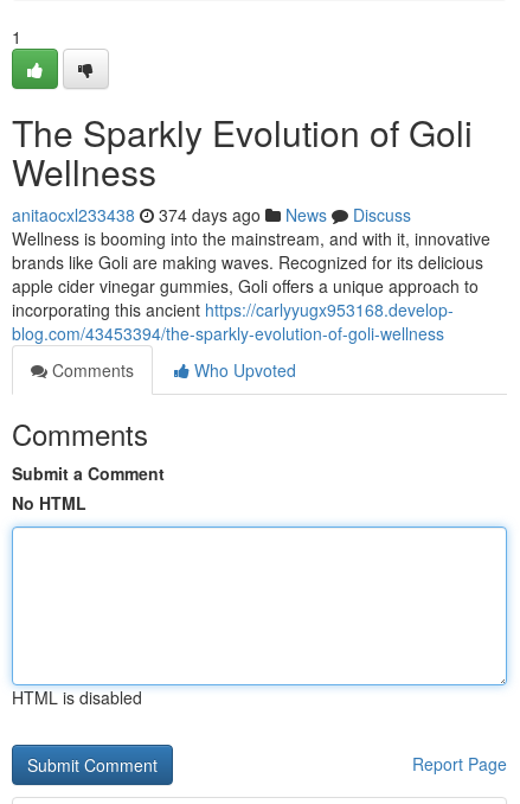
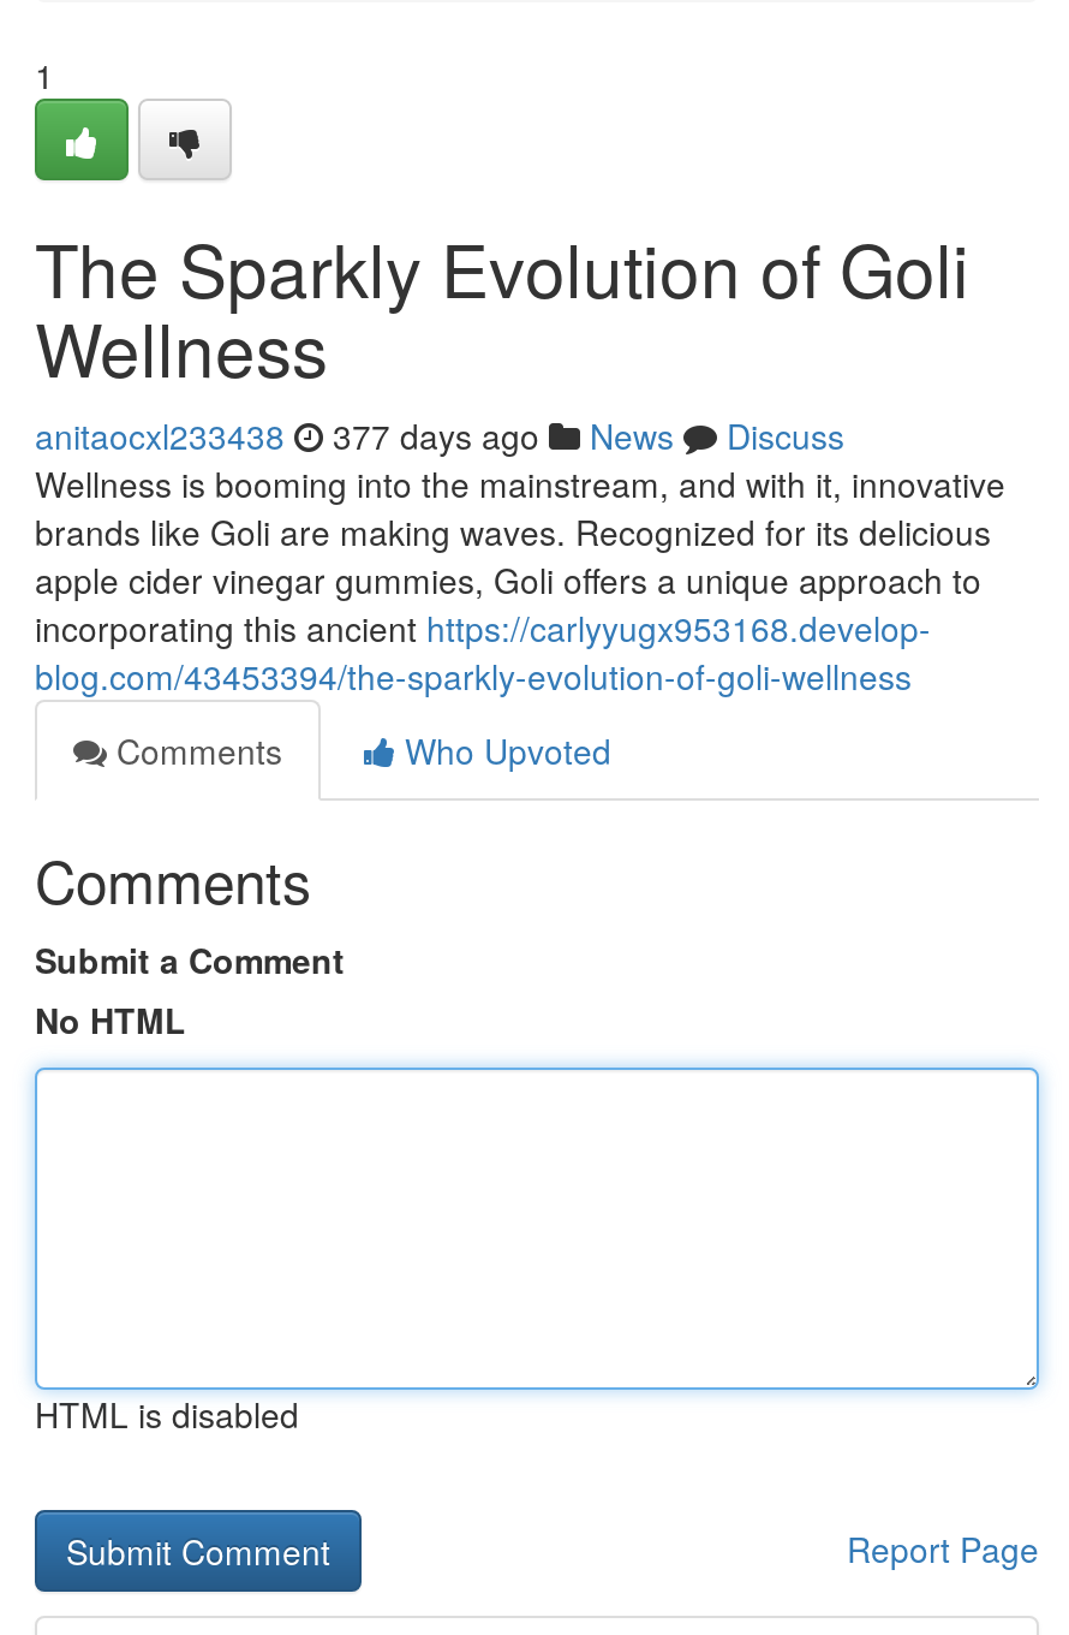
- anitaocxl233438 374 days ago News Discuss
+ anitaocxl233438 377 days ago News Discuss
